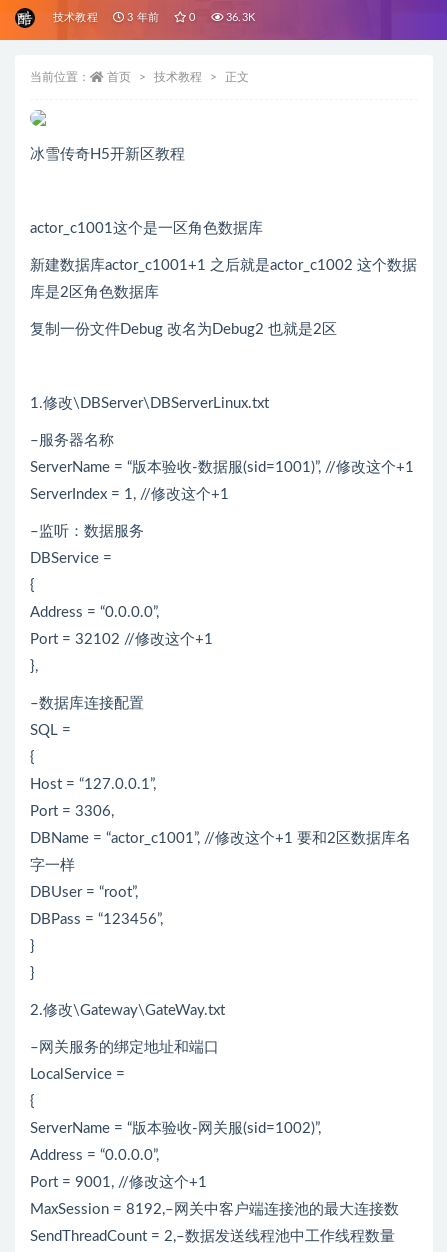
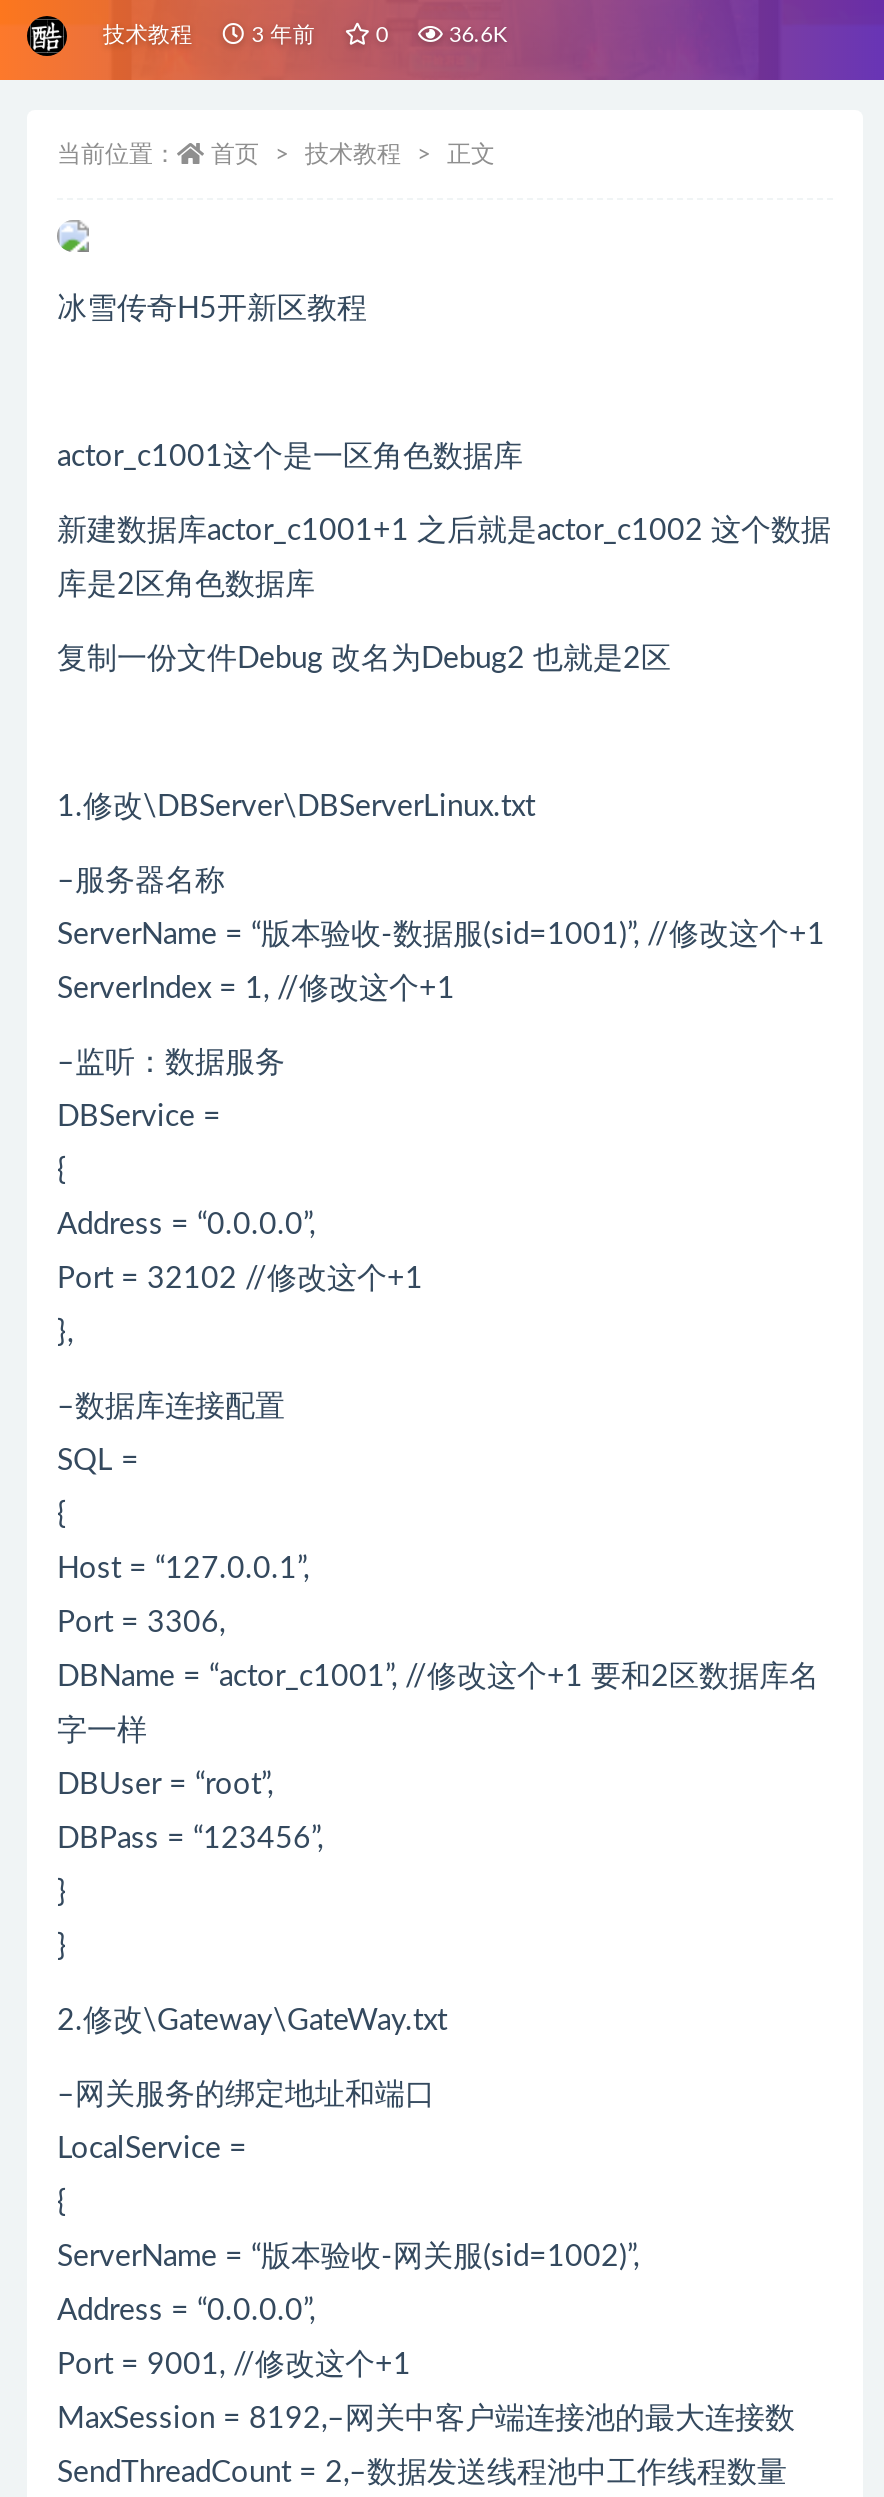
- 36.3K
+ 36.6K
